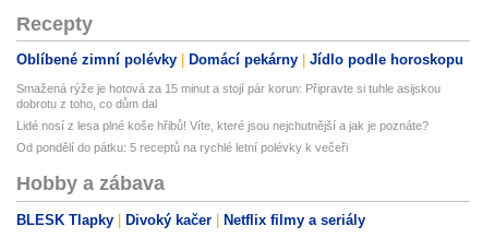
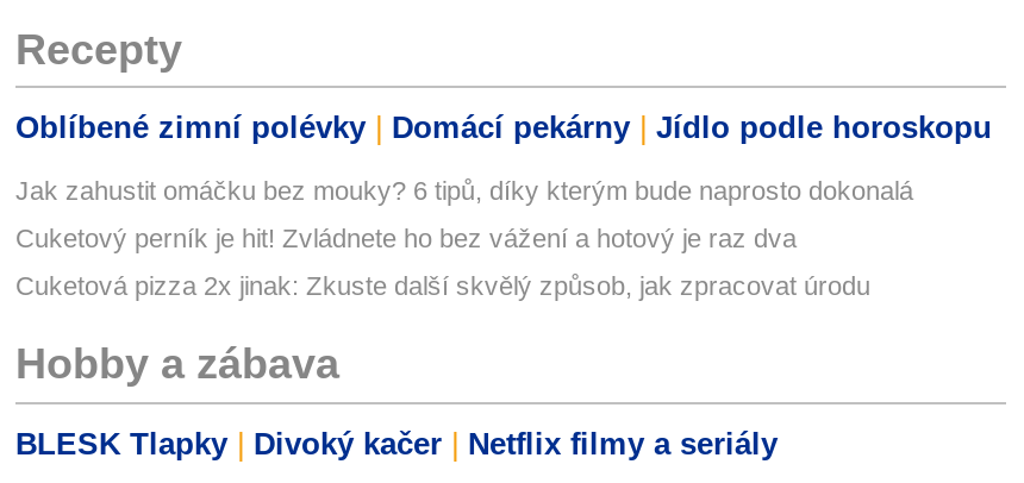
- Smažená rýže je hotová za 15 minut a stojí pár korun: Připravte si tuhle asijskou
- dobrotu z toho, co dům dal
+ Jak zahustit omáčku bez mouky? 6 tipů, díky kterým bude naprosto dokonalá

- Lidé nosí z lesa plné koše hřibů! Víte, které jsou nejchutnější a jak je poznáte?
+ Cuketový perník je hit! Zvládnete ho bez vážení a hotový je raz dva

- Od pondělí do pátku: 5 receptů na rychlé letní polévky k večeři
+ Cuketová pizza 2x jinak: Zkuste další skvělý způsob, jak zpracovat úrodu
